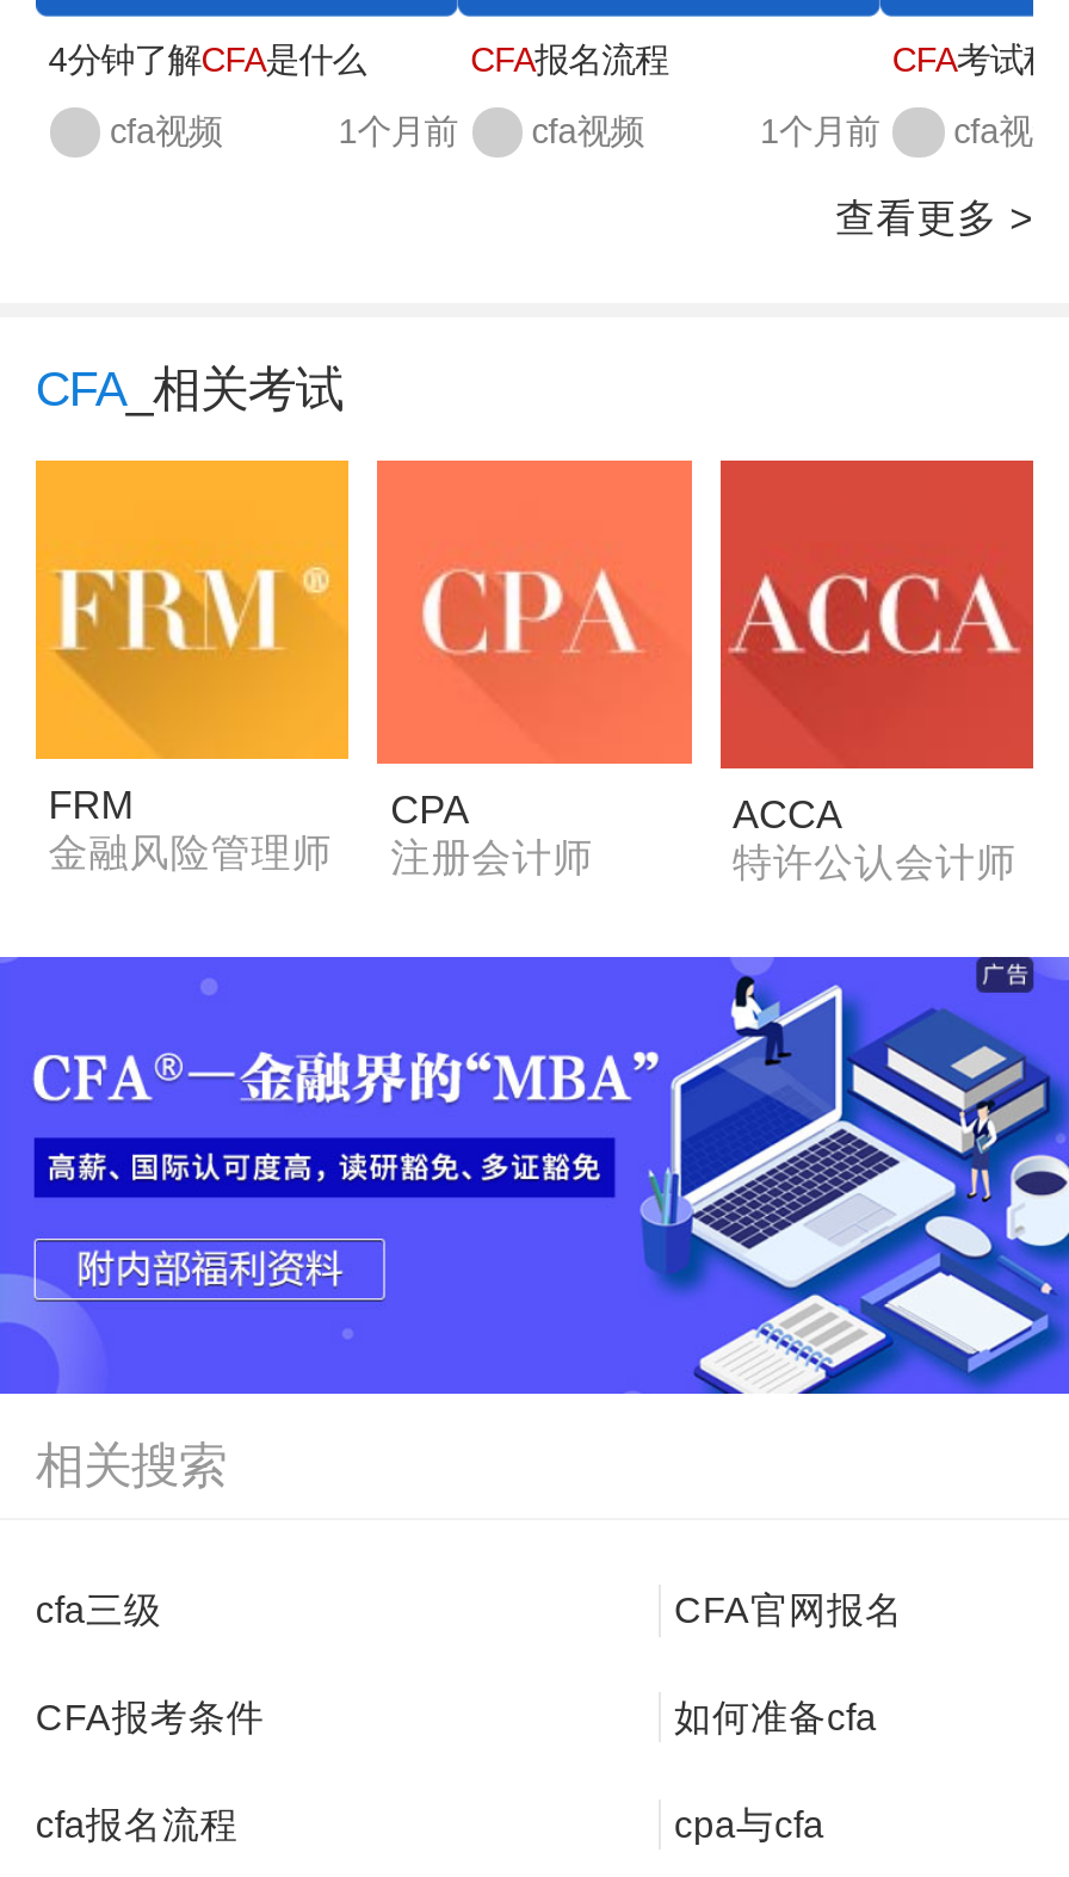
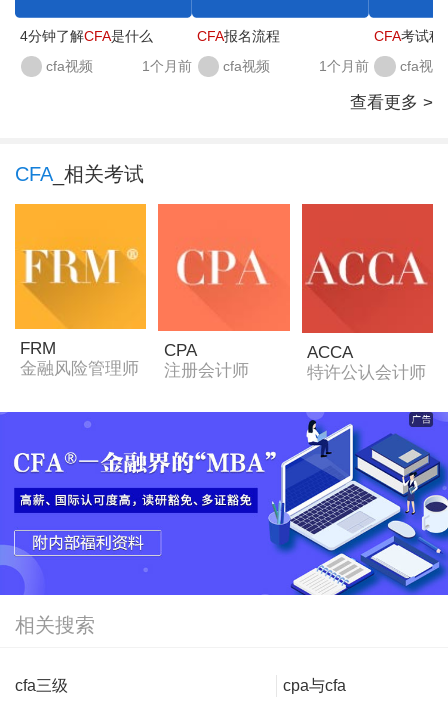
- CFA官网报名
- CFA报考条件
- 如何准备cfa
- cfa报名流程
